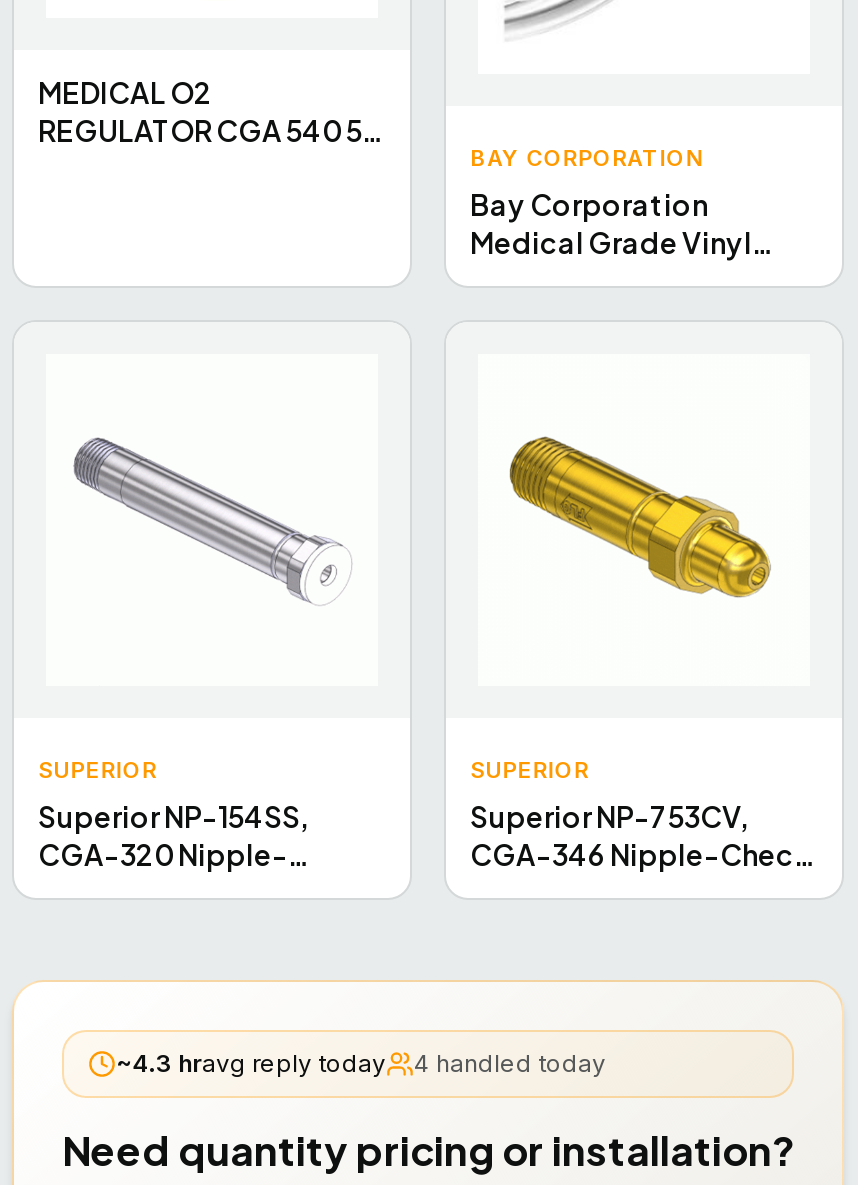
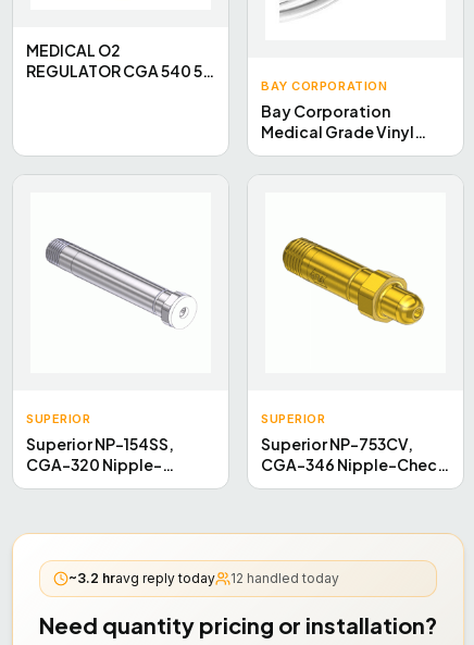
- ~4.3 hravg reply today
+ ~3.2 hravg reply today

- 4 handled today
+ 12 handled today
